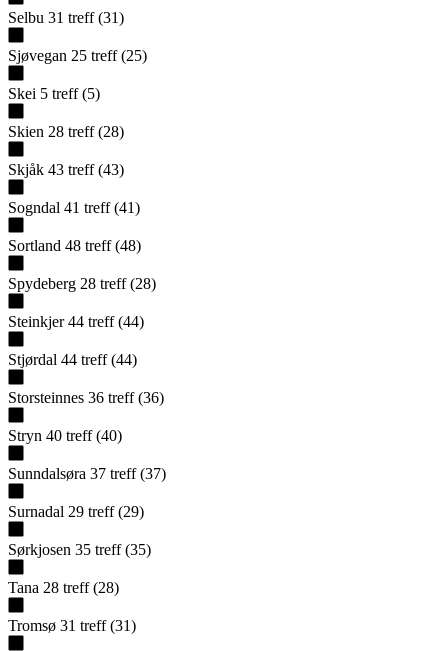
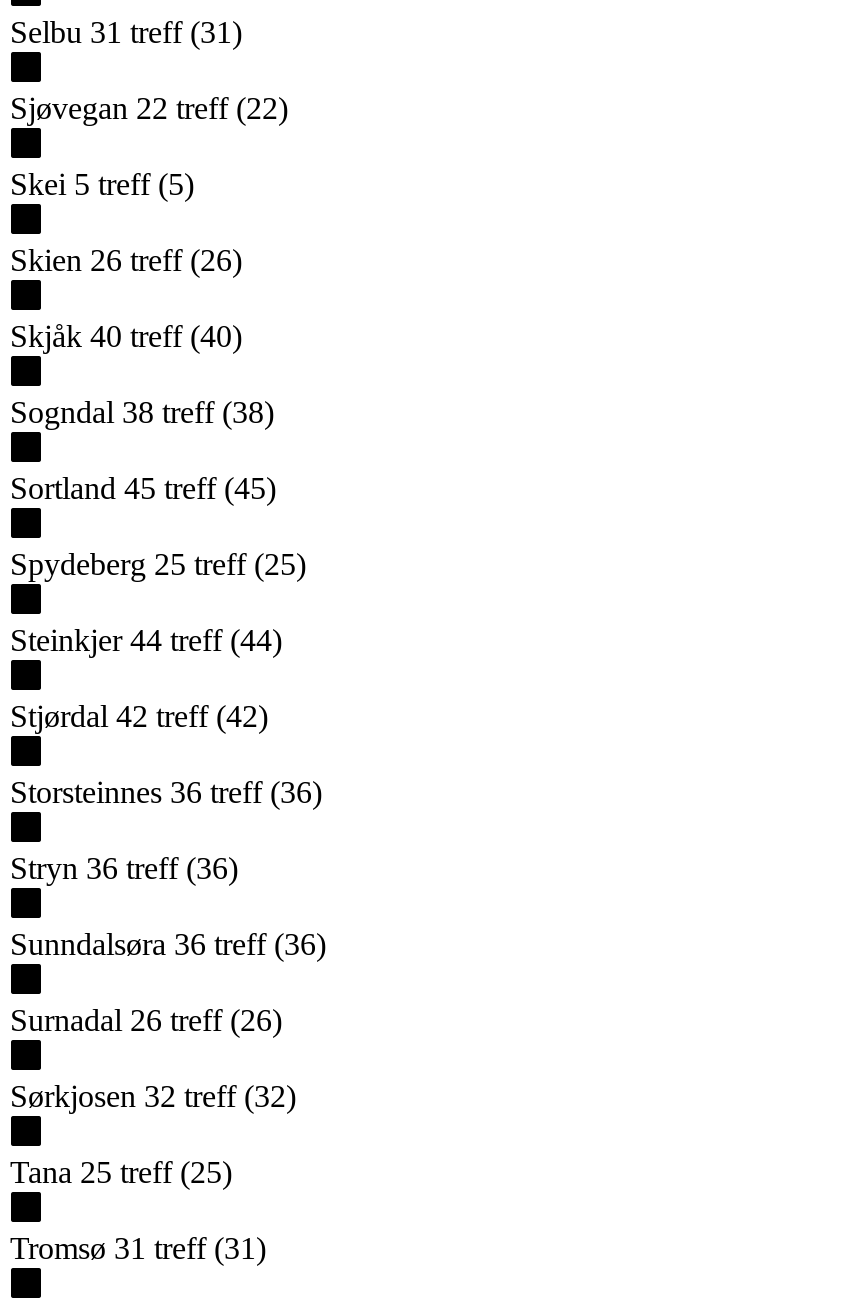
- Sjøvegan 25 treff (25)
+ Sjøvegan 22 treff (22)

- Skien 28 treff (28)
+ Skien 26 treff (26)

- Skjåk 43 treff (43)
+ Skjåk 40 treff (40)

- Sogndal 41 treff (41)
+ Sogndal 38 treff (38)

- Sortland 48 treff (48)
+ Sortland 45 treff (45)

- Spydeberg 28 treff (28)
+ Spydeberg 25 treff (25)

- Stjørdal 44 treff (44)
+ Stjørdal 42 treff (42)

- Stryn 40 treff (40)
+ Stryn 36 treff (36)

- Sunndalsøra 37 treff (37)
+ Sunndalsøra 36 treff (36)

- Surnadal 29 treff (29)
+ Surnadal 26 treff (26)

- Sørkjosen 35 treff (35)
+ Sørkjosen 32 treff (32)

- Tana 28 treff (28)
+ Tana 25 treff (25)
